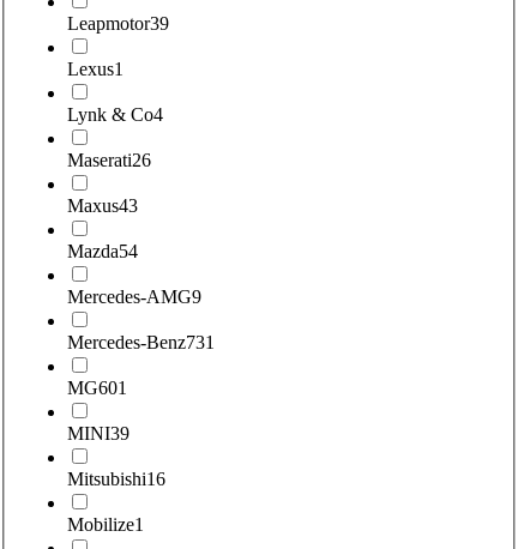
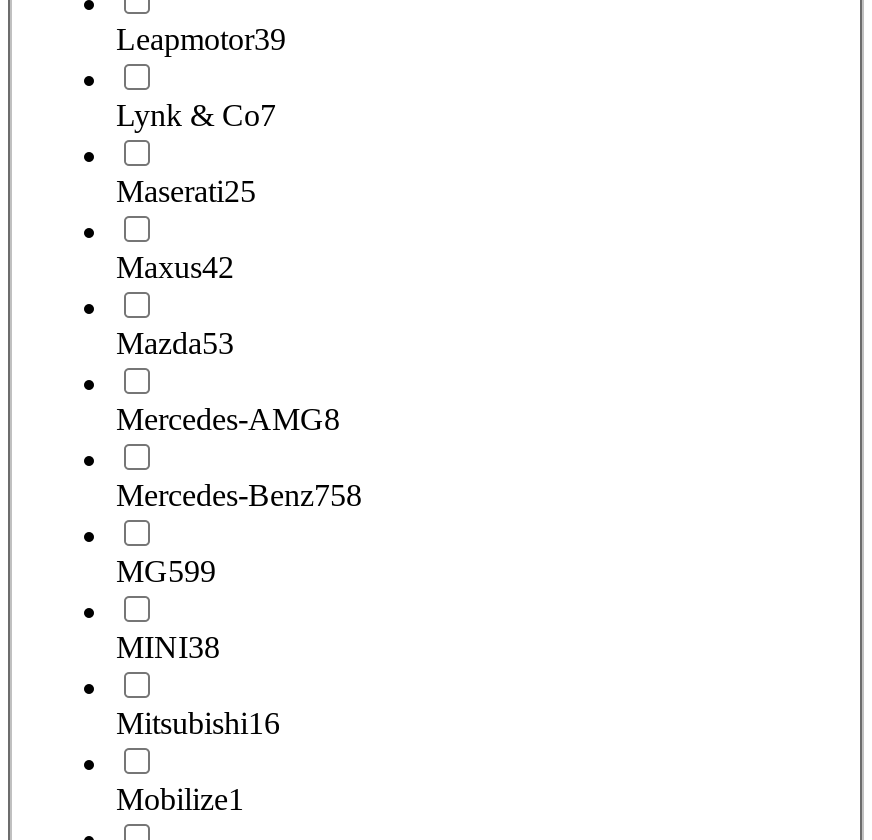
- Lexus1
- Lynk & Co4
- Maserati26
- Maxus43
- Mazda54
- Mercedes-AMG9
- Mercedes-Benz731
- MG601
- MINI39
+ Lynk & Co7
+ Maserati25
+ Maxus42
+ Mazda53
+ Mercedes-AMG8
+ Mercedes-Benz758
+ MG599
+ MINI38
